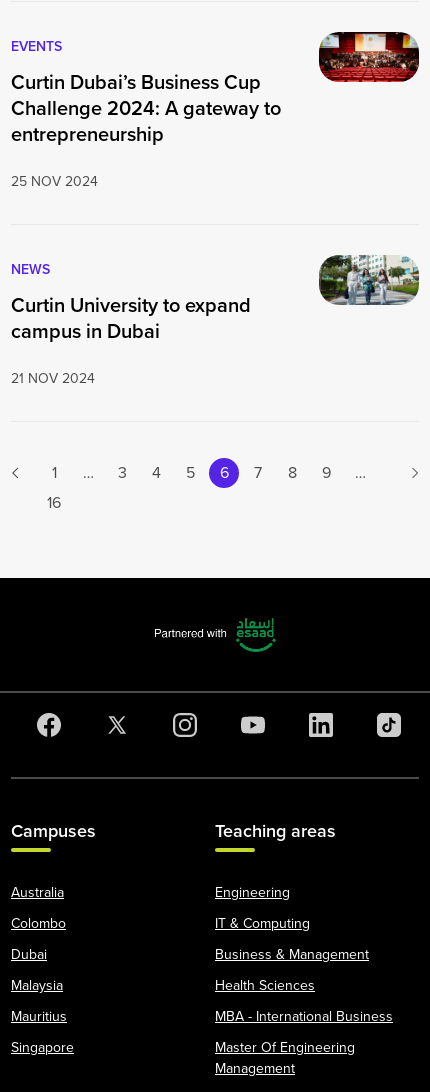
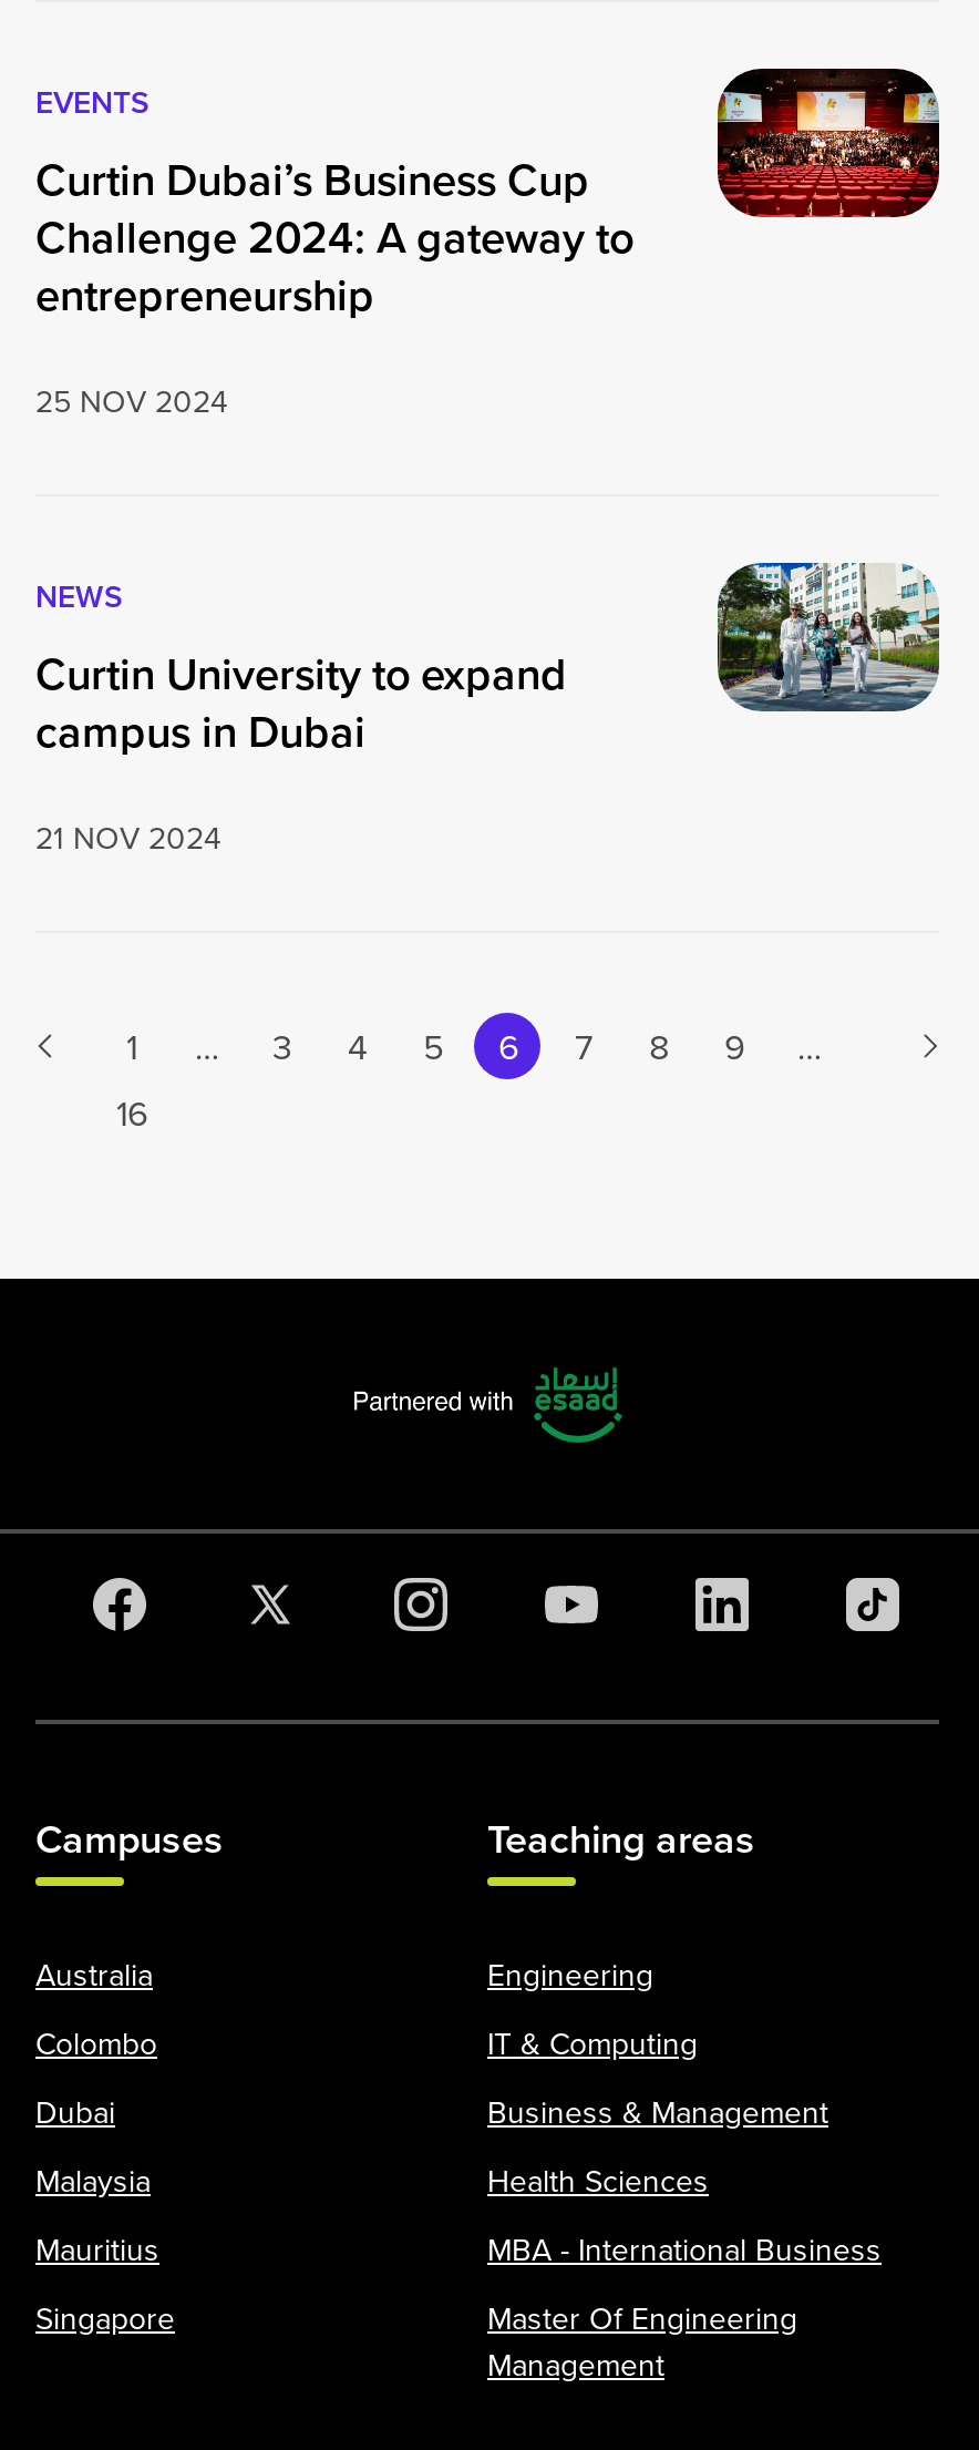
- [image]
+ [image]

- [image]
+ [image]
